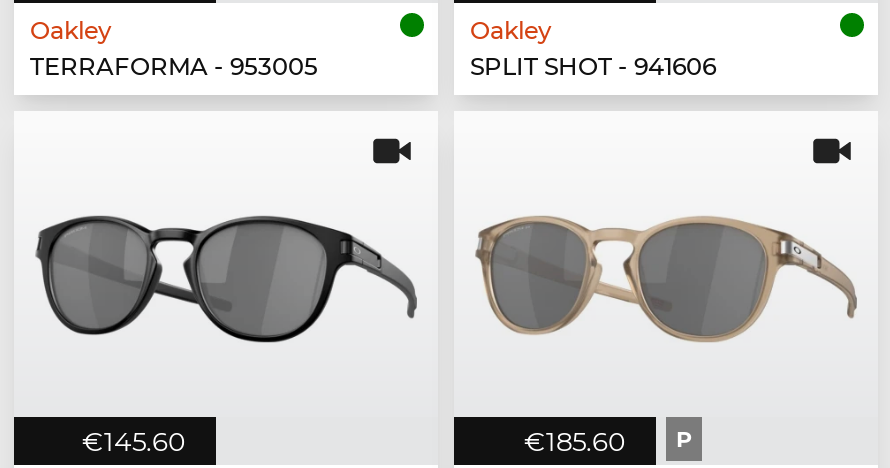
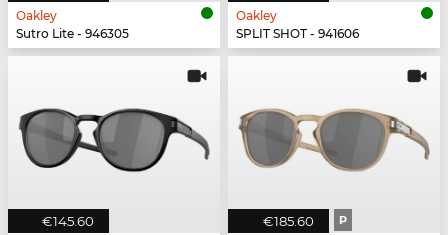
- TERRAFORMA - 953005
+ Sutro Lite - 946305
